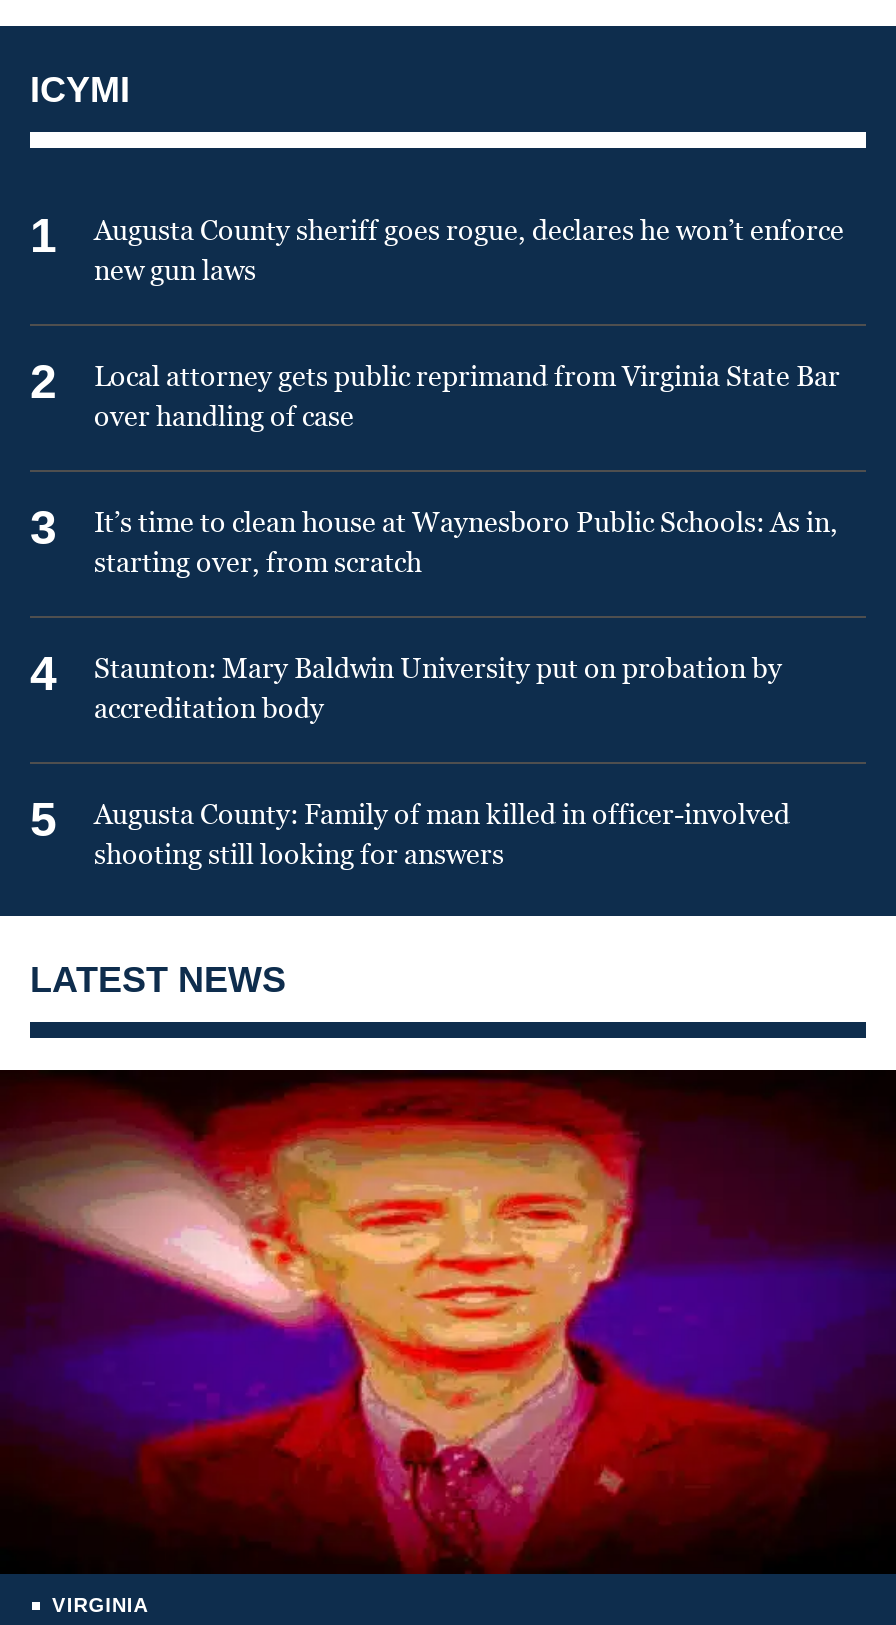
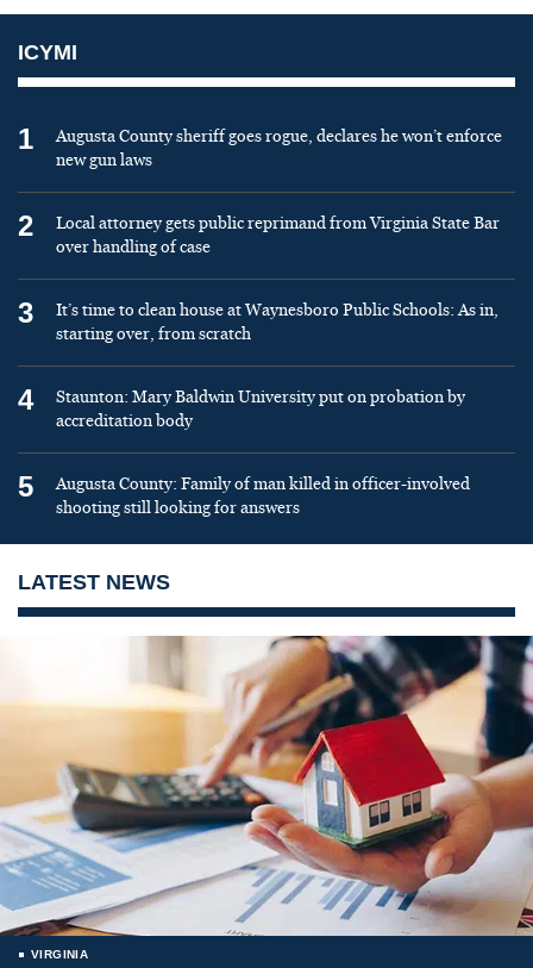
- [image]
+ [image]
